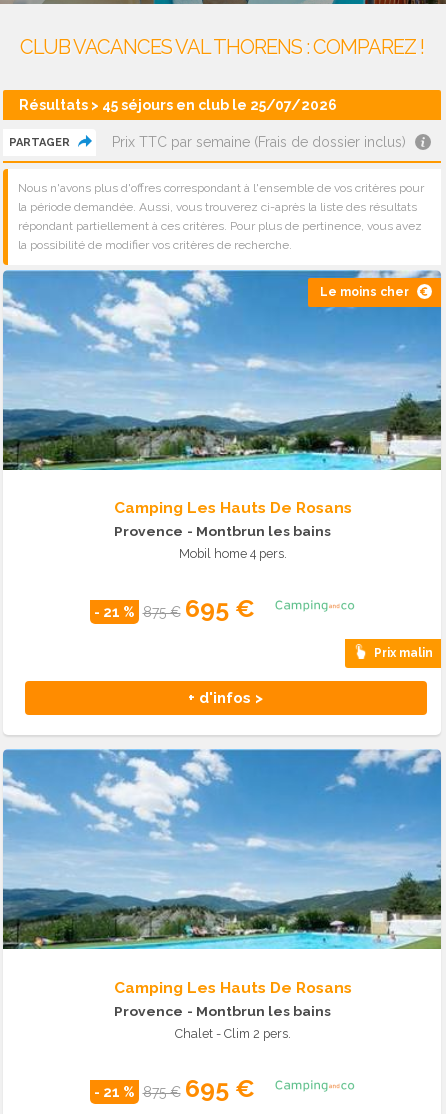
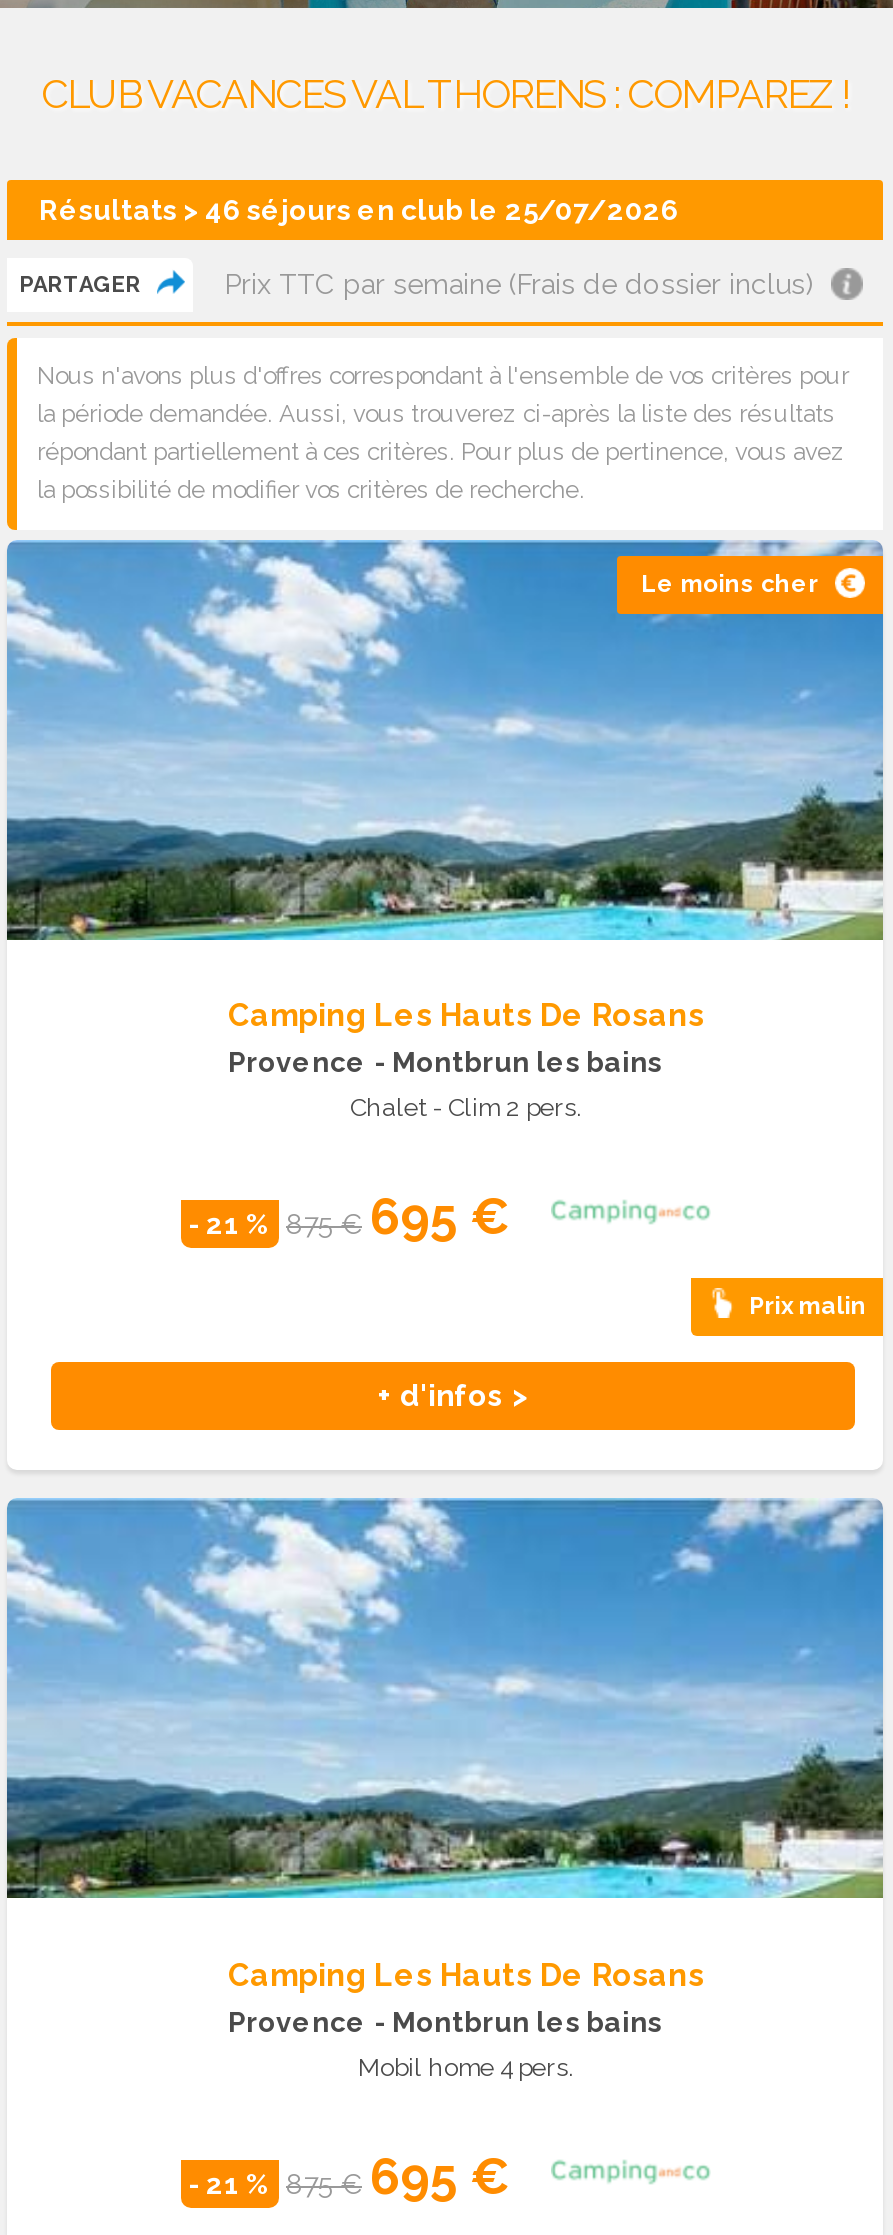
- Résultats > 45 séjours en club le 25/07/2026
+ Résultats > 46 séjours en club le 25/07/2026

moved down: Mobil home 4 pers.

moved up: Chalet - Clim 2 pers.
